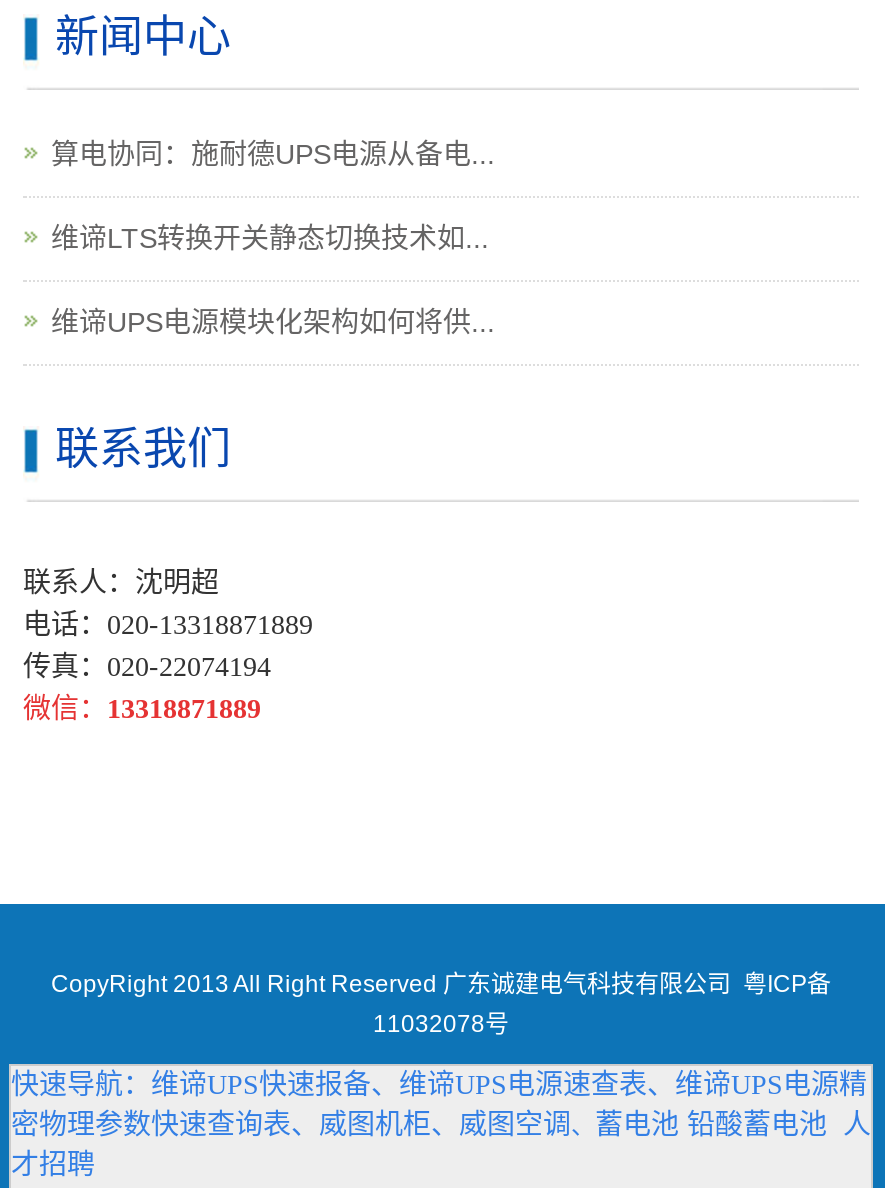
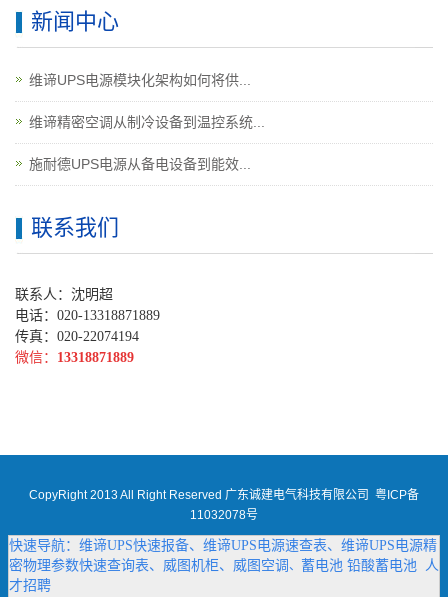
- 算电协同：施耐德UPS电源从备电...
- 维谛LTS转换开关静态切换技术如...

moved up: 维谛UPS电源模块化架构如何将供...

+ 维谛精密空调从制冷设备到温控系统...
+ 施耐德UPS电源从备电设备到能效...
